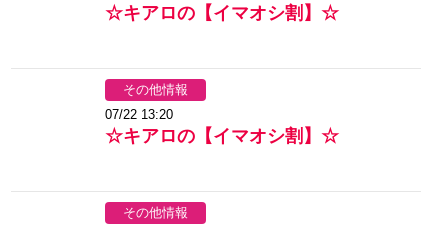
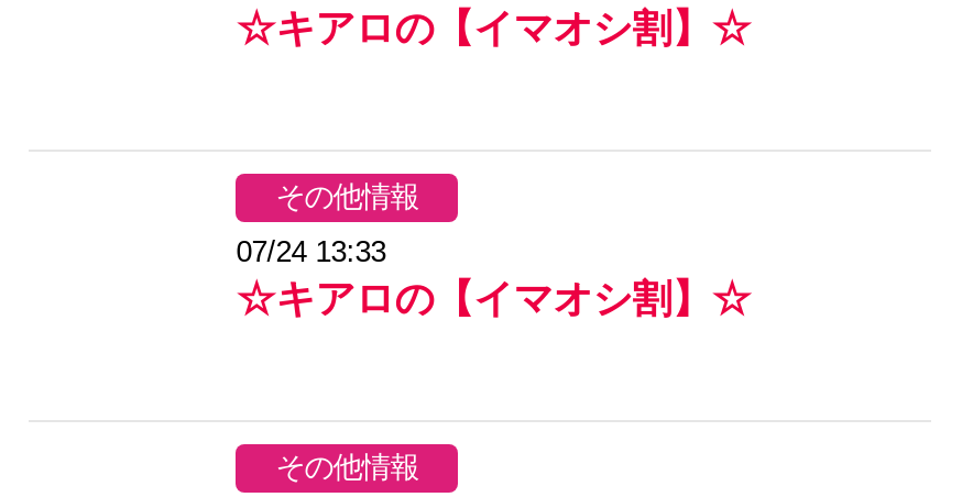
- 07/22 13:20
+ 07/24 13:33
